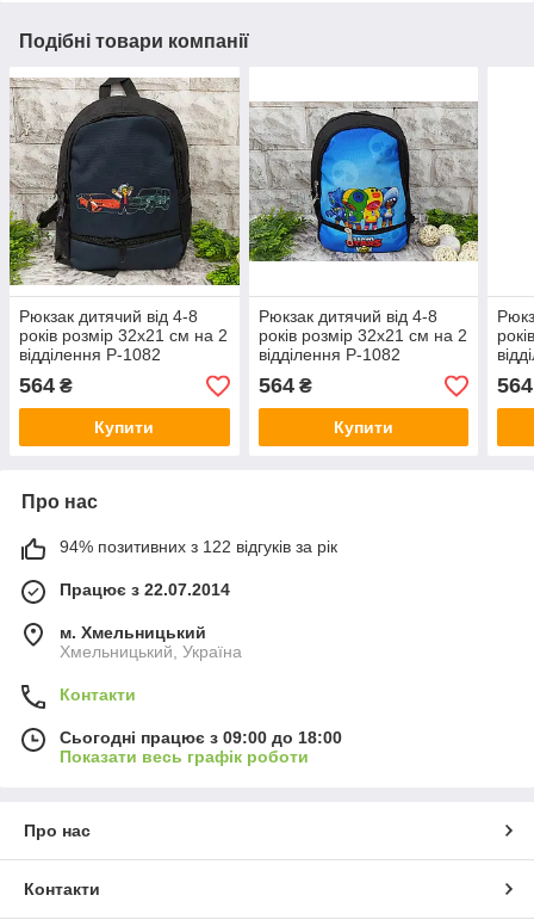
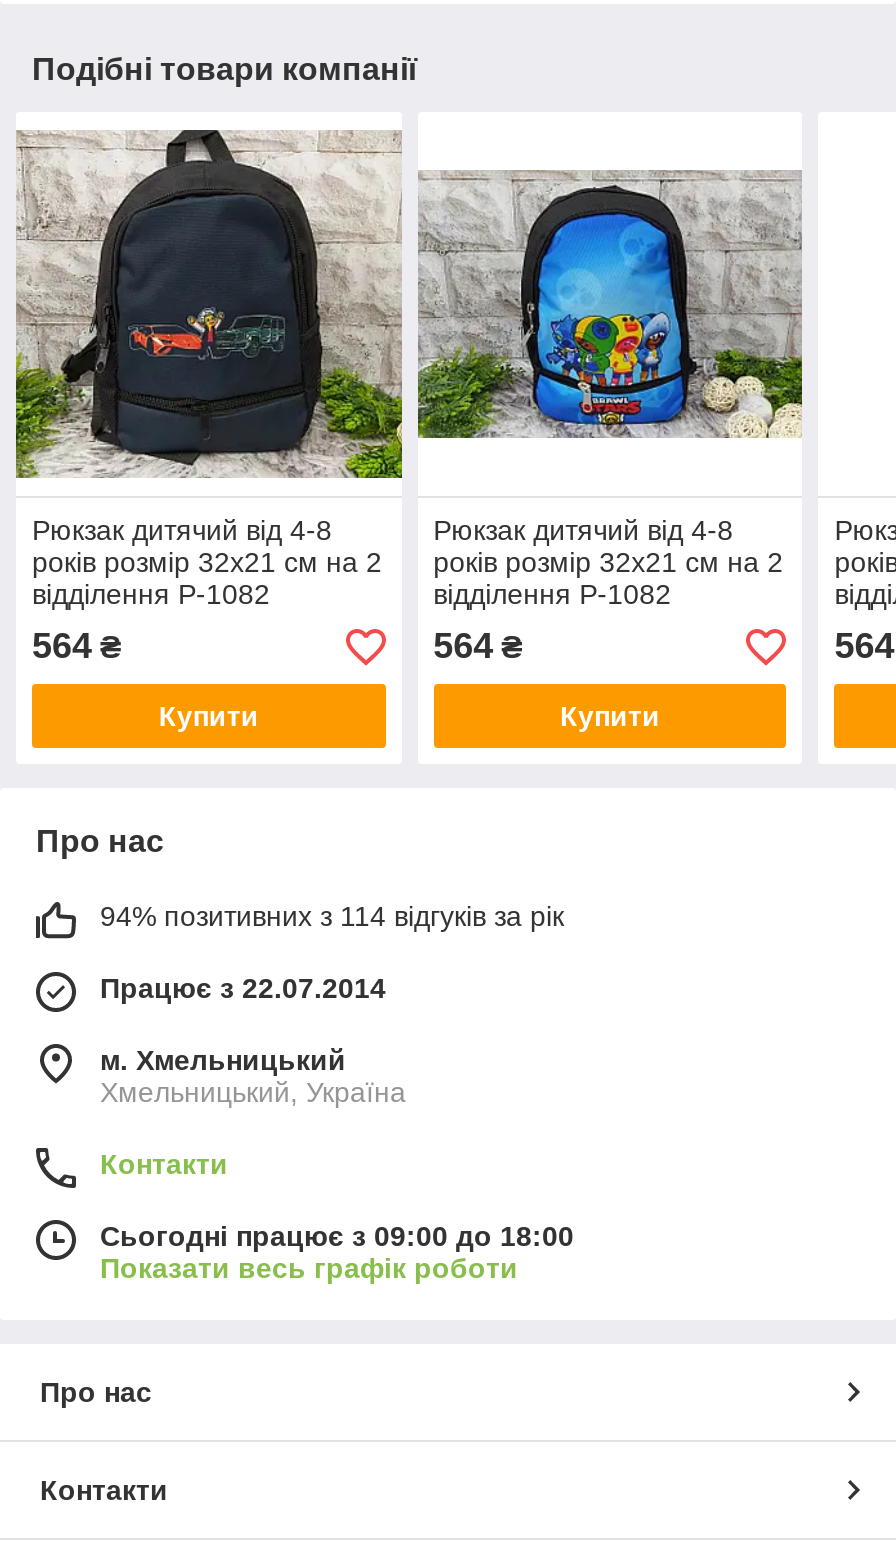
- 94% позитивних з 122 відгуків за рік
+ 94% позитивних з 114 відгуків за рік
